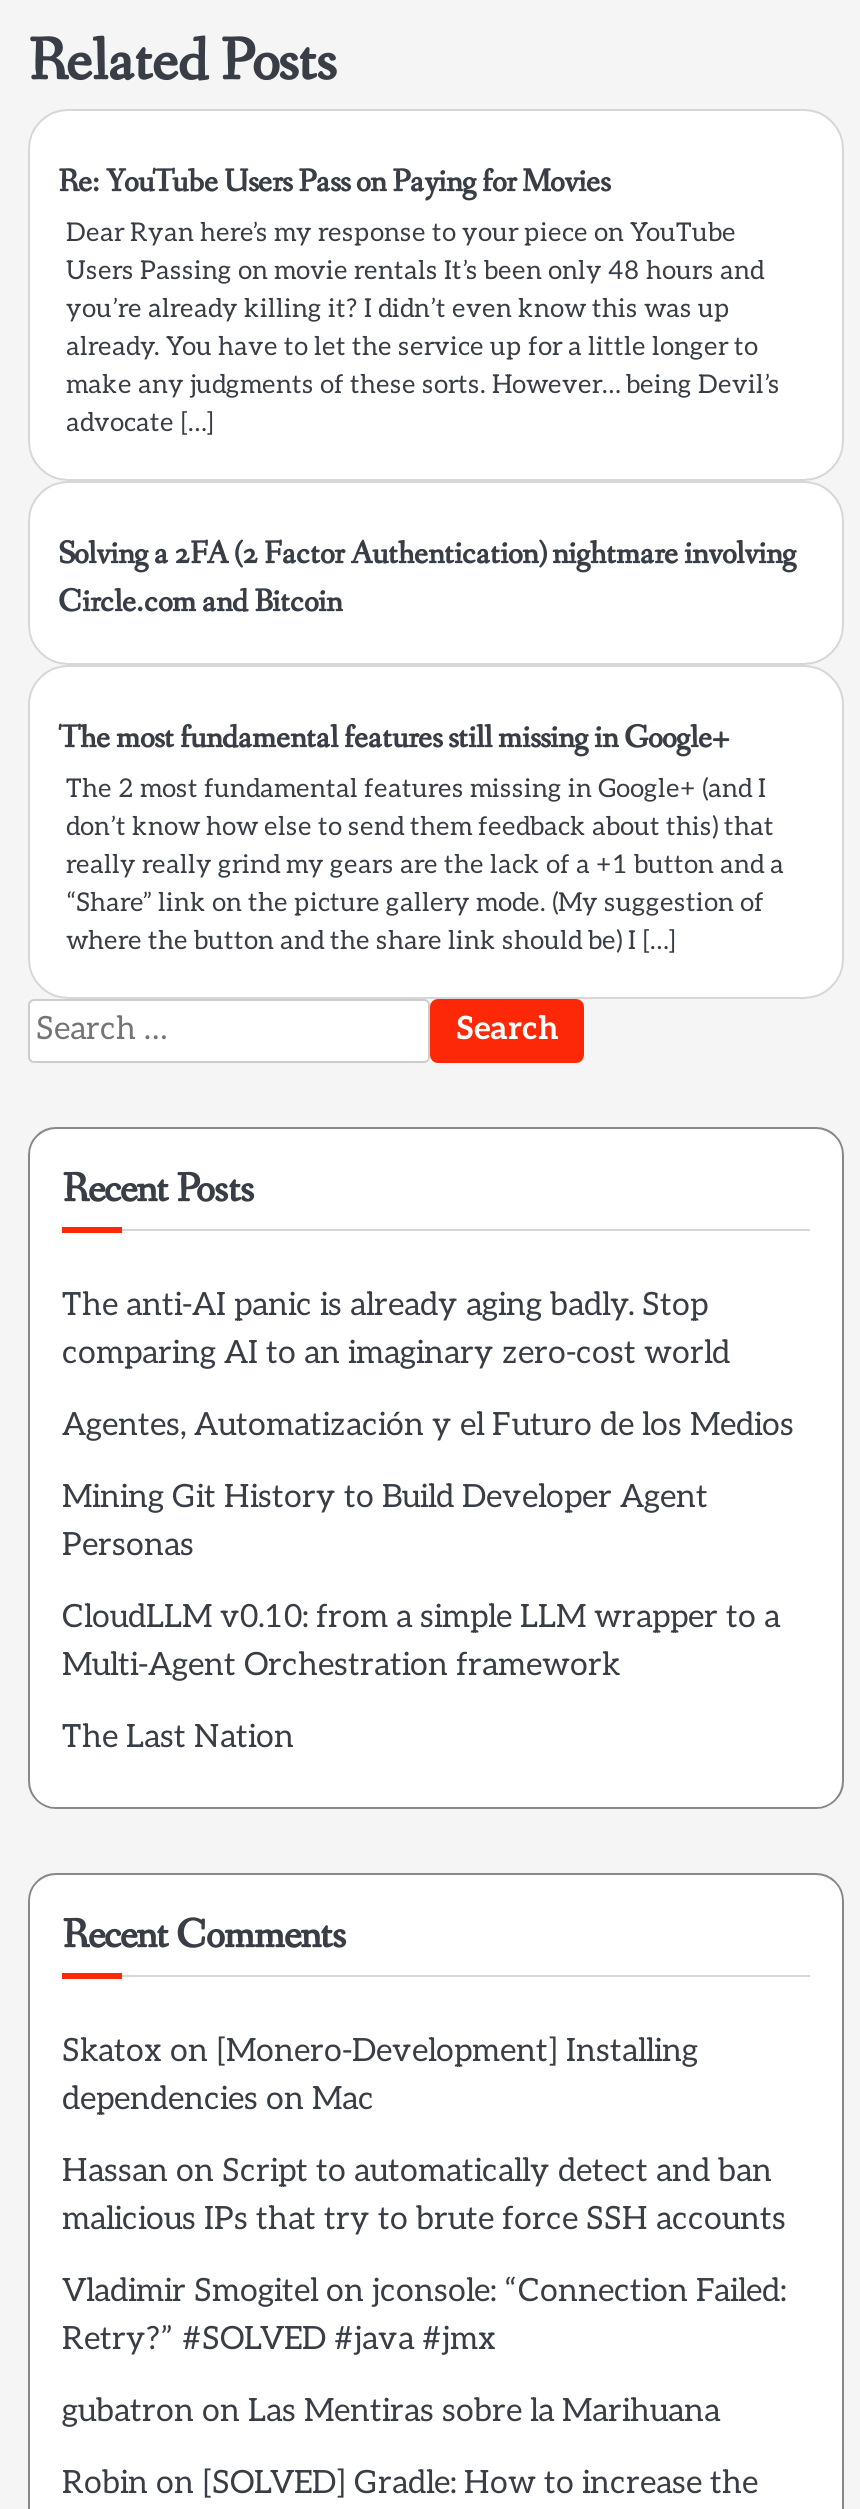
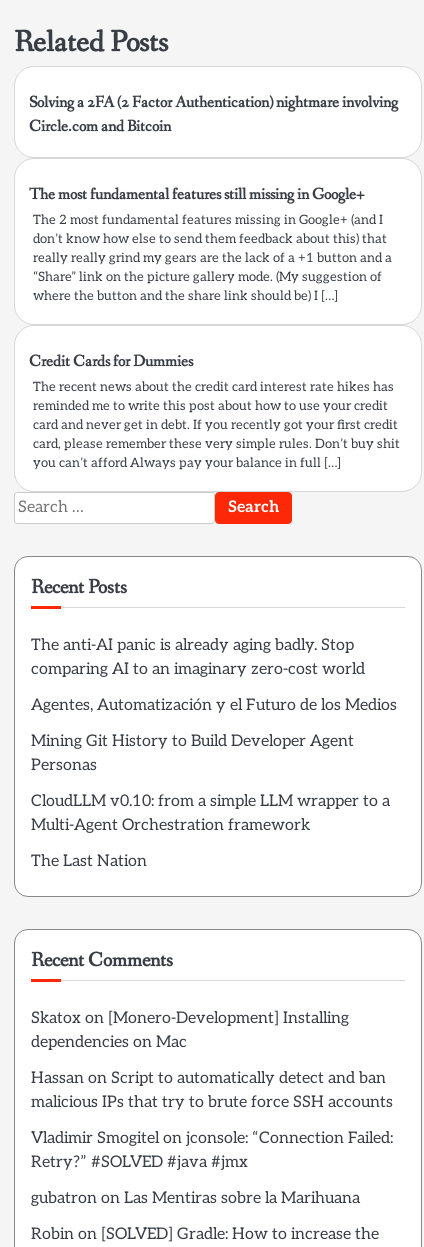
- Re: YouTube Users Pass on Paying for Movies
- Dear Ryan here’s my response to your piece on YouTube
- Users Passing on movie rentals It’s been only 48 hours and
- you’re already killing it? I didn’t even know this was up
- already. You have to let the service up for a little longer to
- make any judgments of these sorts. However… being Devil’s
- advocate […]

moved up: Solving a 2FA (2 Factor Authentication) nightmare involving | Circle.com and Bitcoin | The most fundamental features still missing in Google+ | The 2 most fundamental features missing in Google+ (and I | don’t know how else to send them feedback about this) that | really really grind my gears are the lack of a +1 button and a | “Share” link on the picture gallery mode. (My suggestion of | where the button and the share link should be) I […]

+ Credit Cards for Dummies
+ The recent news about the credit card interest rate hikes has
+ reminded me to write this post about how to use your credit
+ card and never get in debt. If you recently got your first credit
+ card, please remember these very simple rules. Don’t buy shit
+ you can’t afford Always pay your balance in full […]
